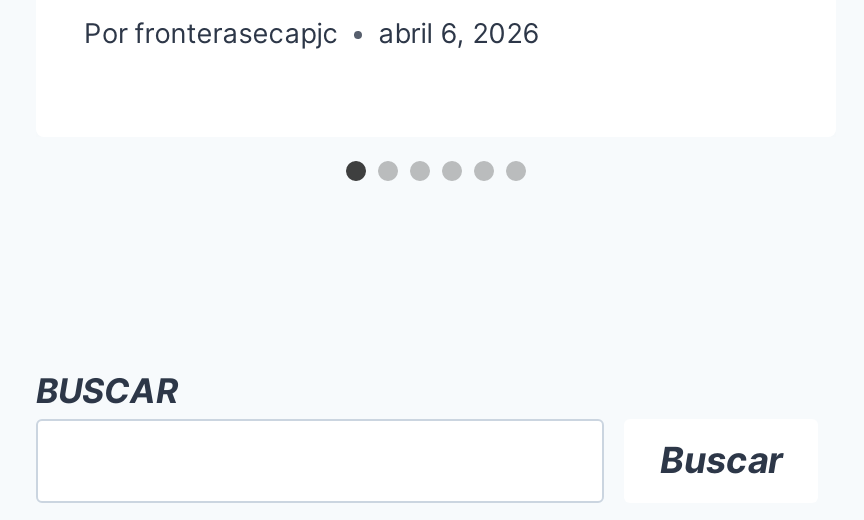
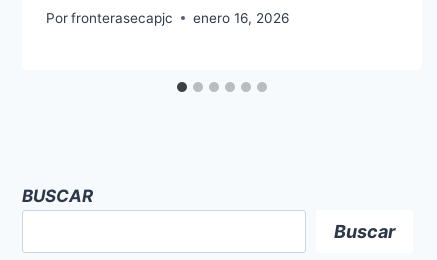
- Por fronterasecapjc abril 6, 2026
+ Por fronterasecapjc enero 16, 2026
